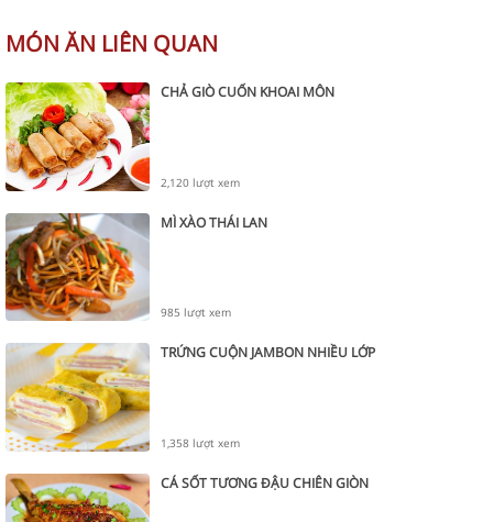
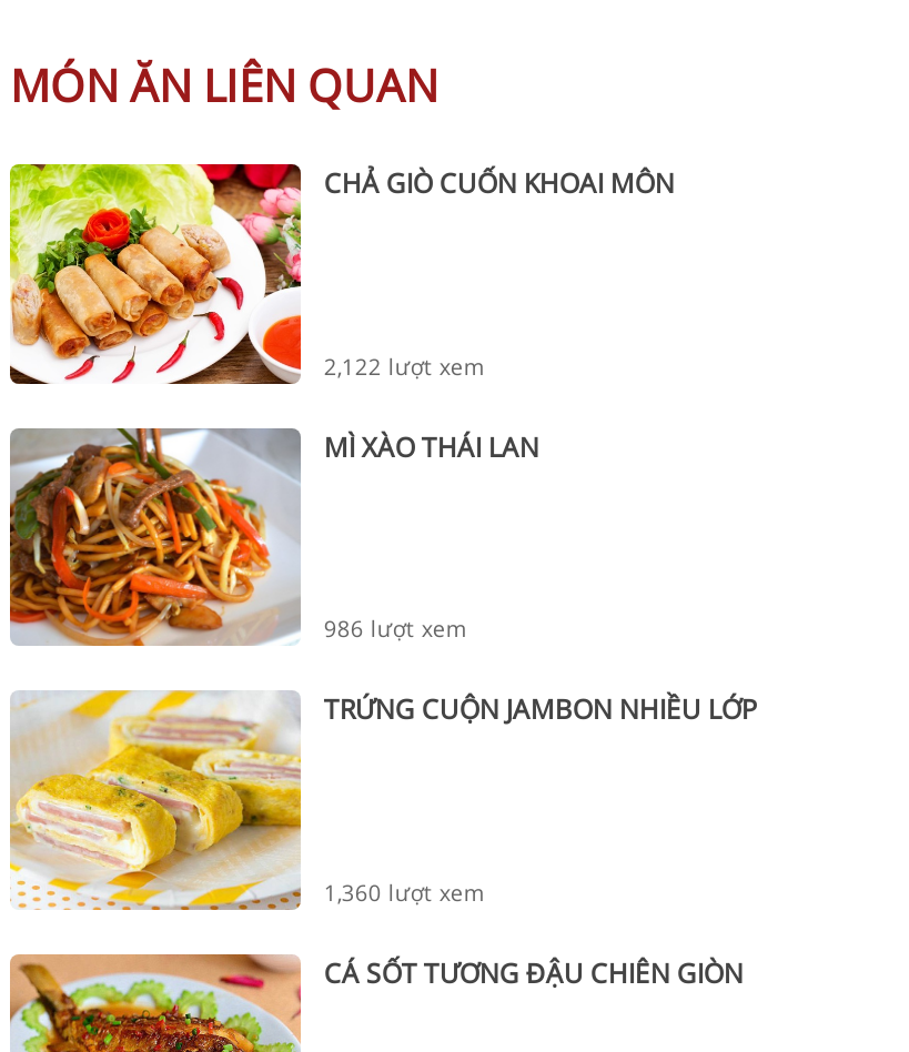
- 2,120 lượt xem
+ 2,122 lượt xem

- 985 lượt xem
+ 986 lượt xem

- 1,358 lượt xem
+ 1,360 lượt xem
